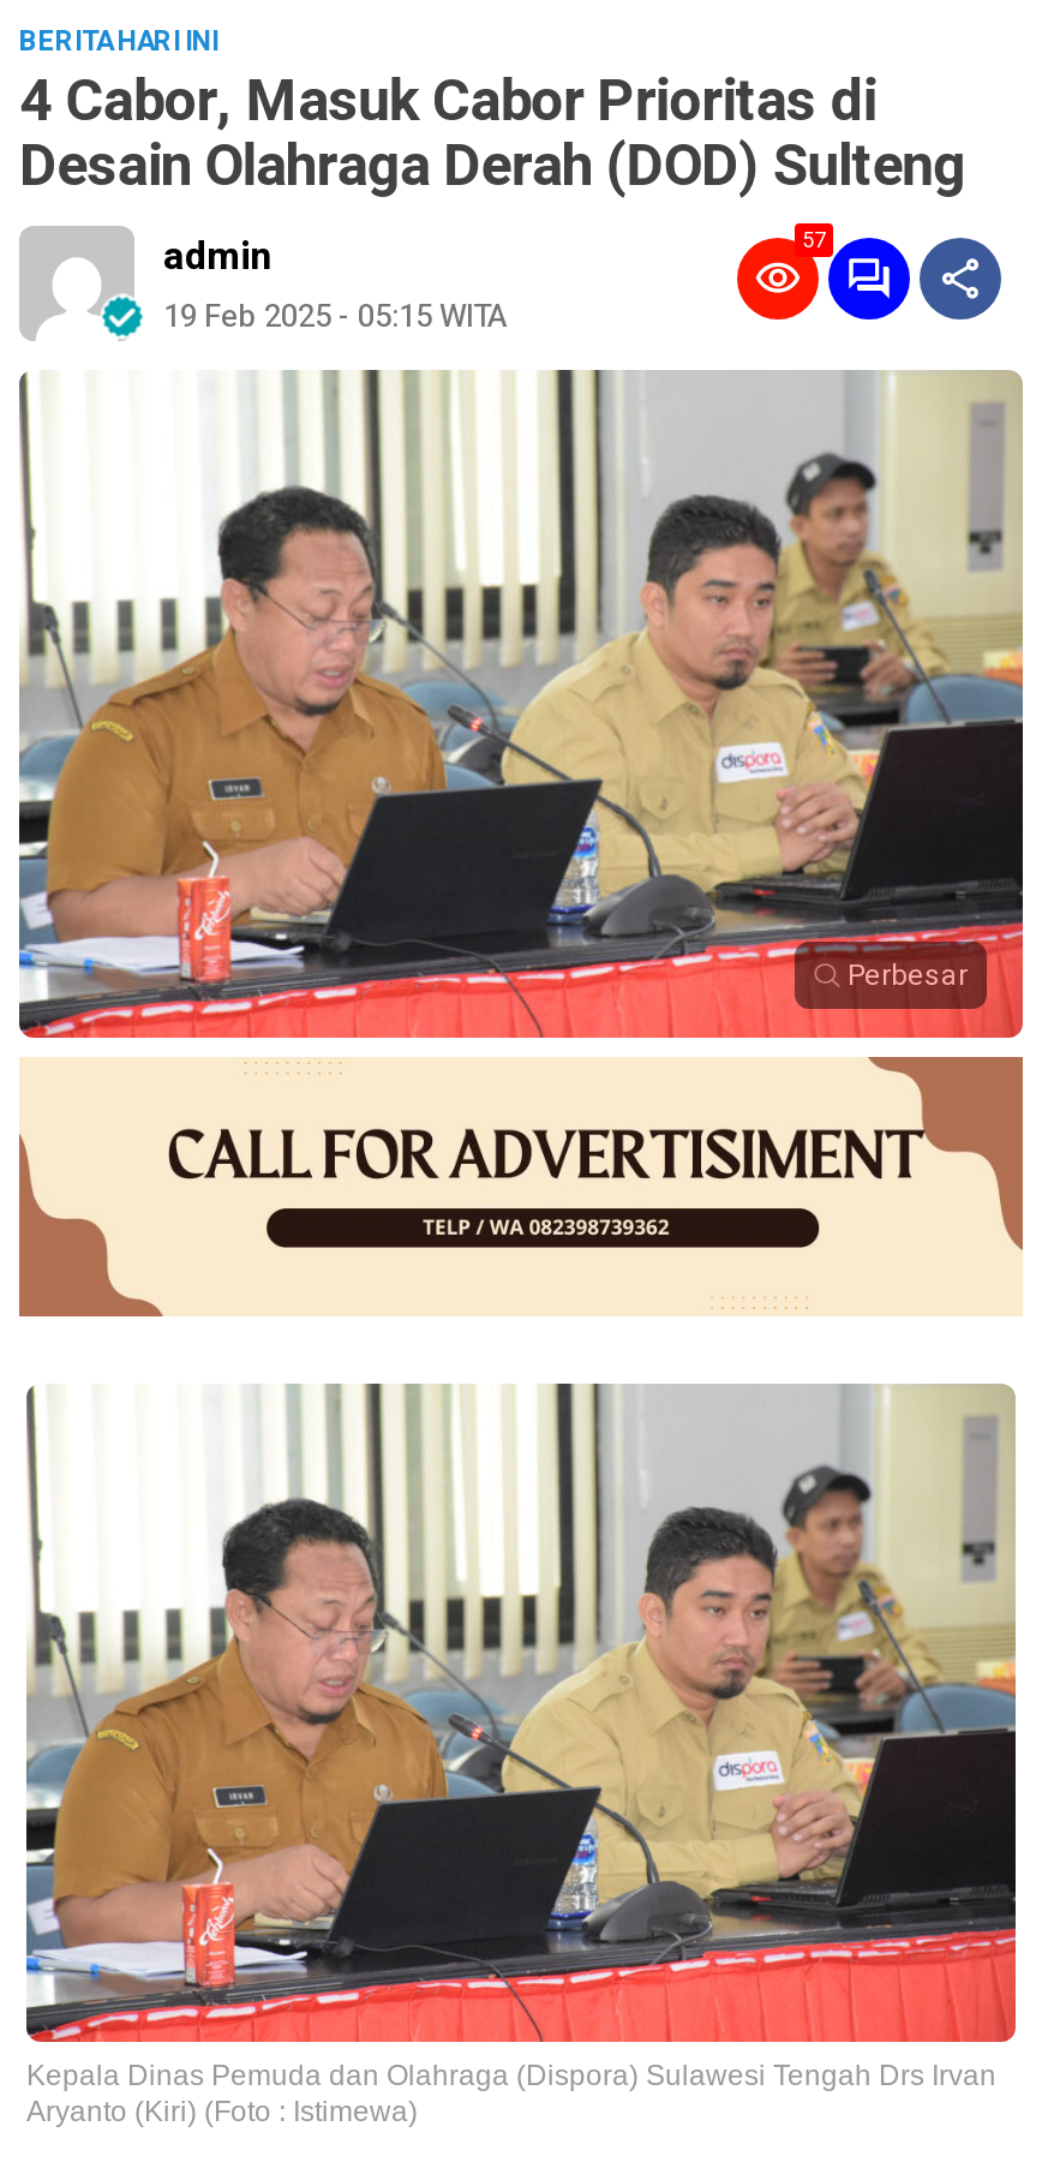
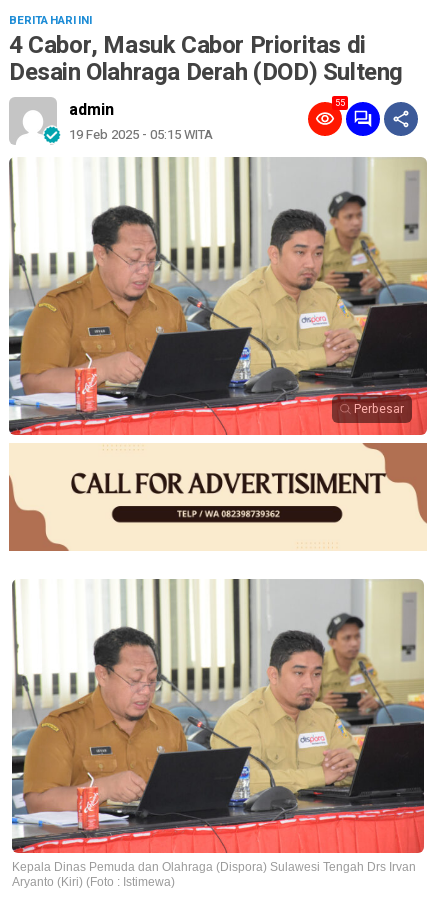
- 57
+ 55
